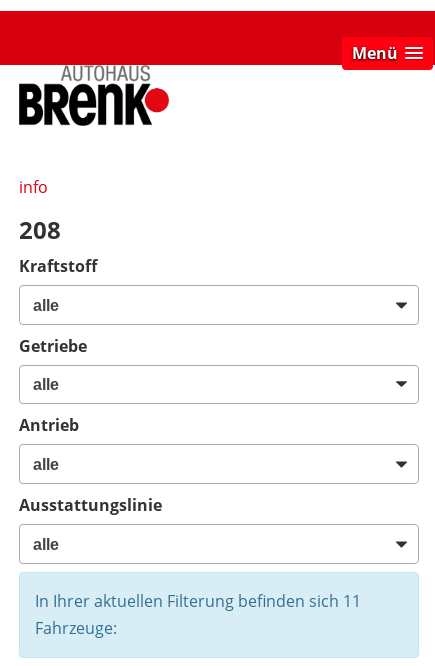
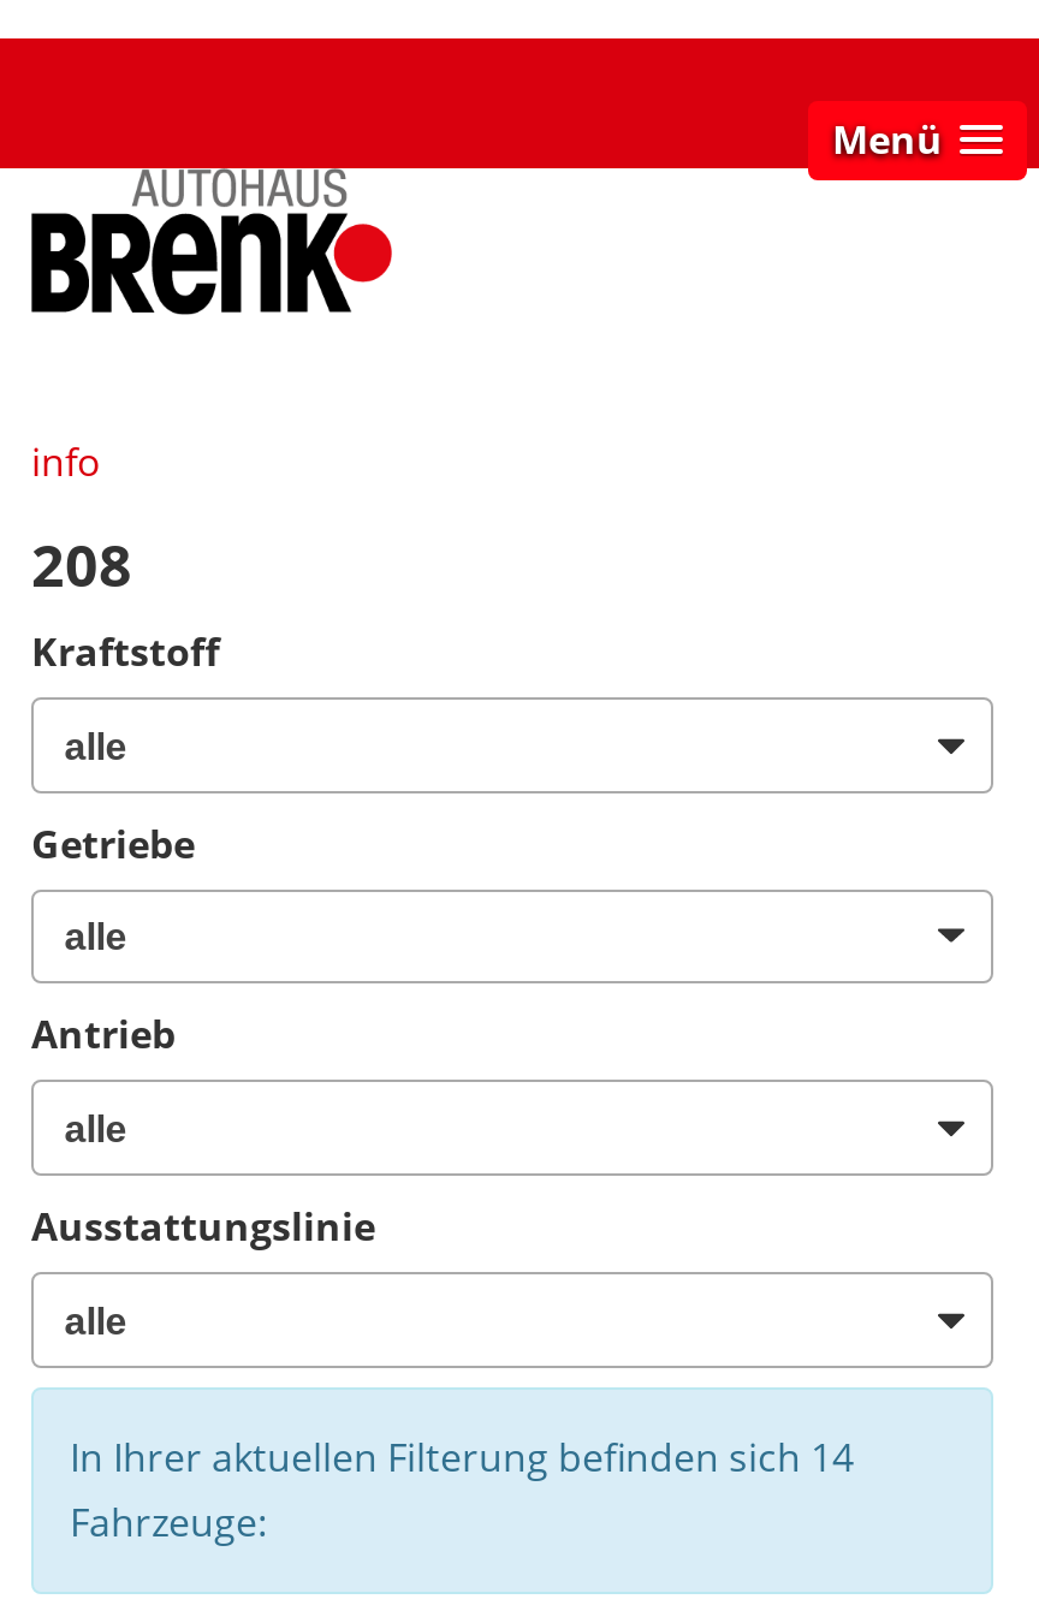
- In Ihrer aktuellen Filterung befinden sich 11
+ In Ihrer aktuellen Filterung befinden sich 14
